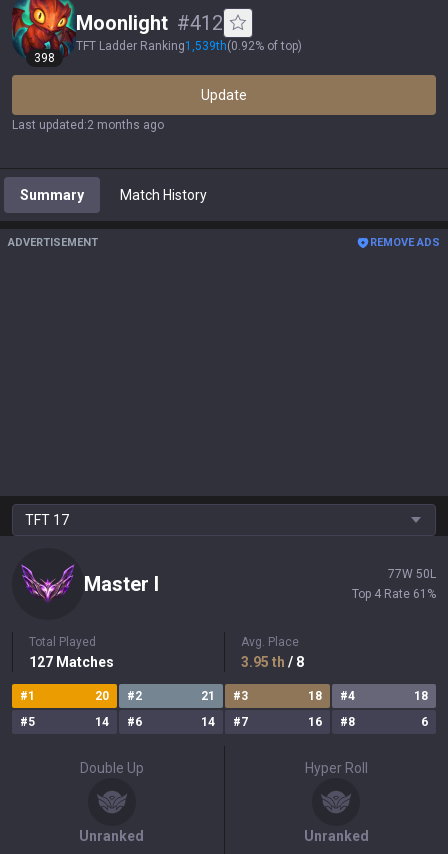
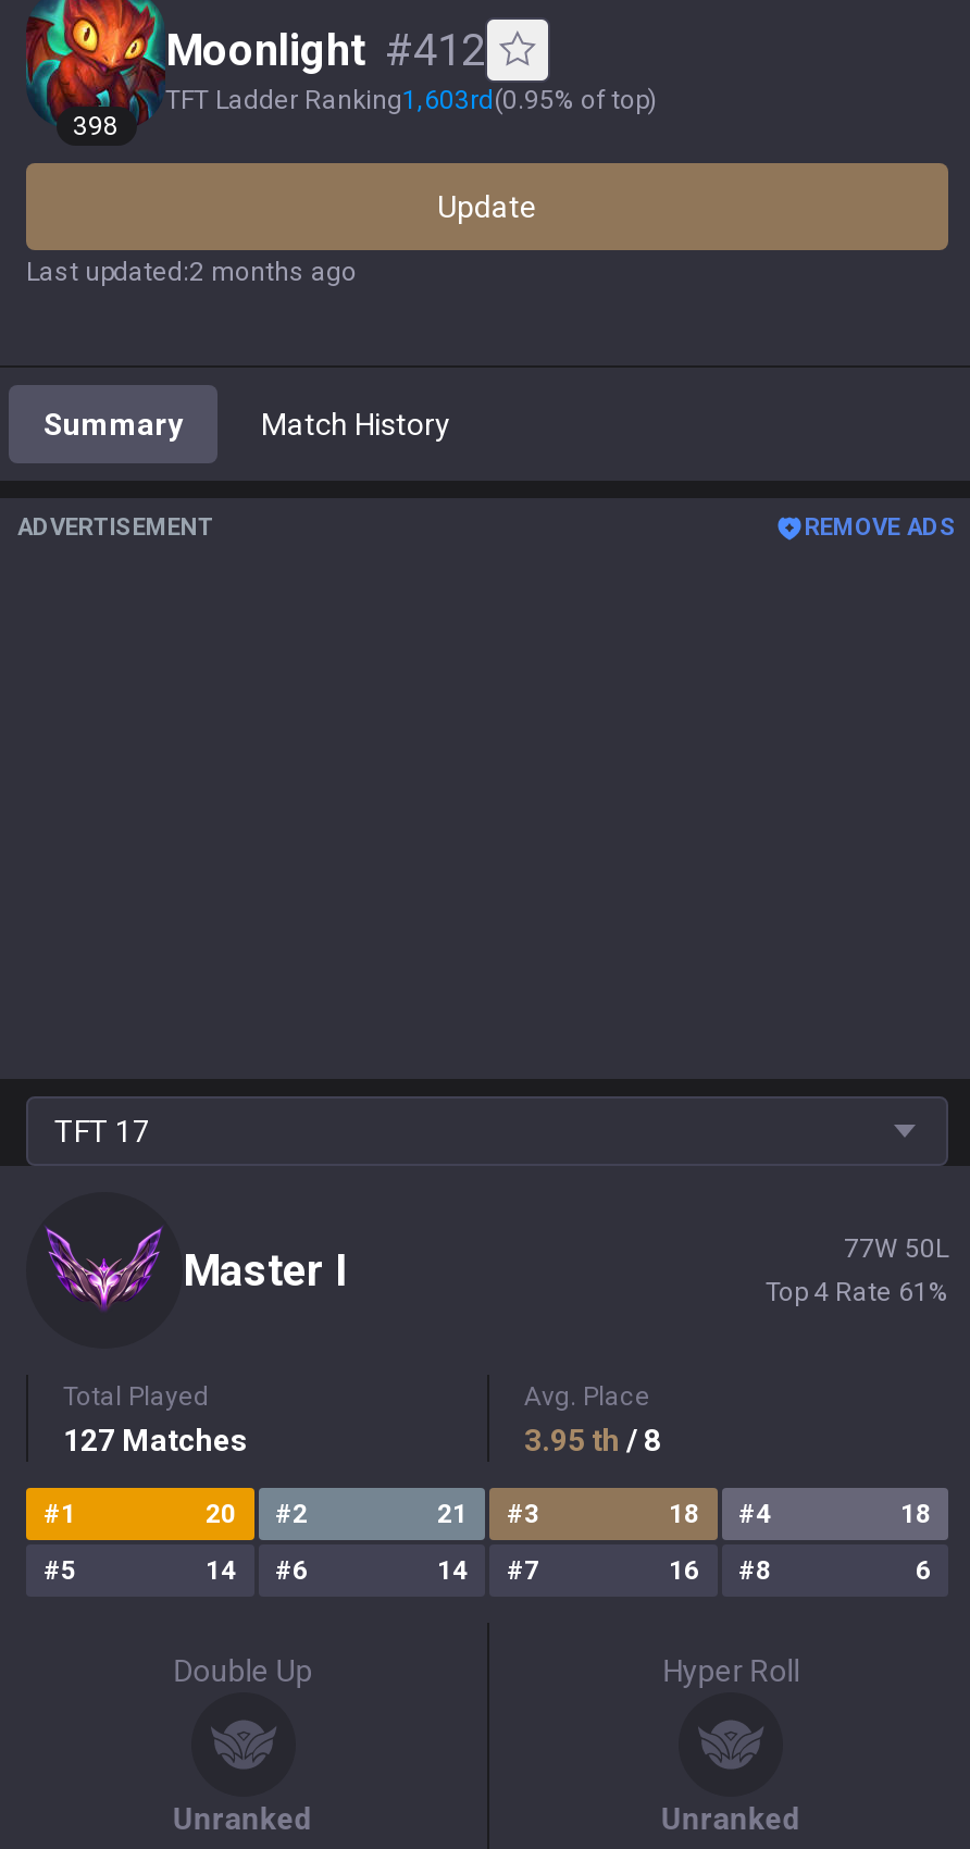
- TFT Ladder Ranking1,539th(0.92% of top)
+ TFT Ladder Ranking1,603rd(0.95% of top)
